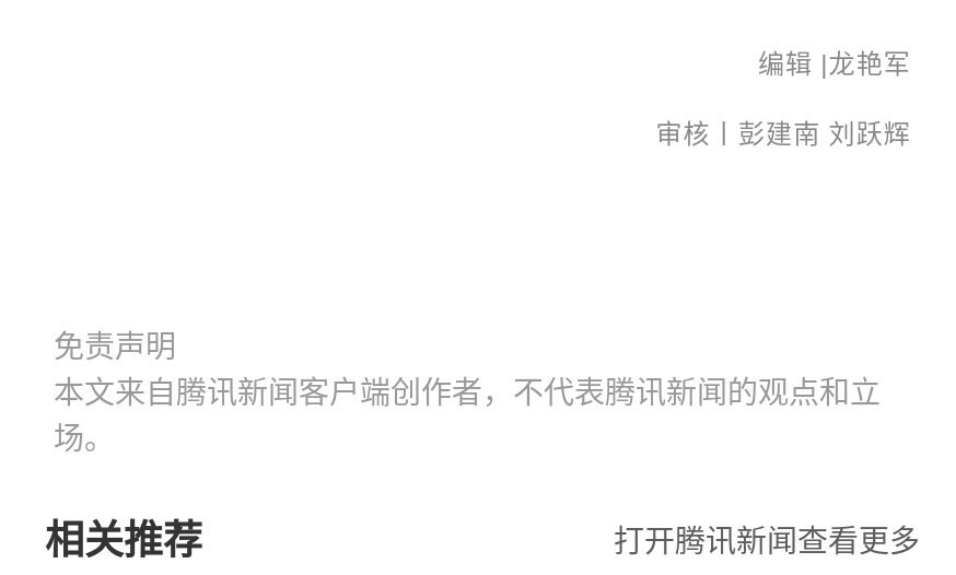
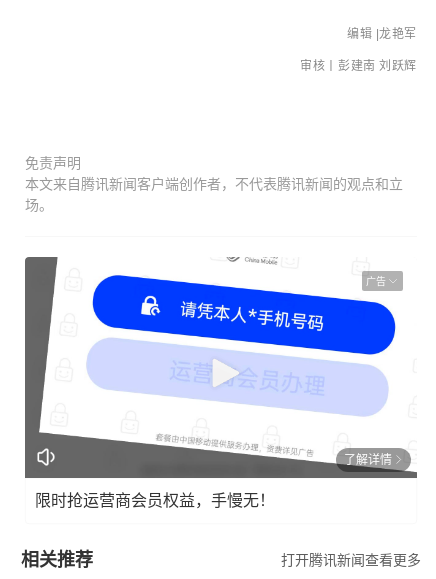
+ [image]
+ 广告

+ 了解详情
+ 限时抢运营商会员权益，手慢无！
